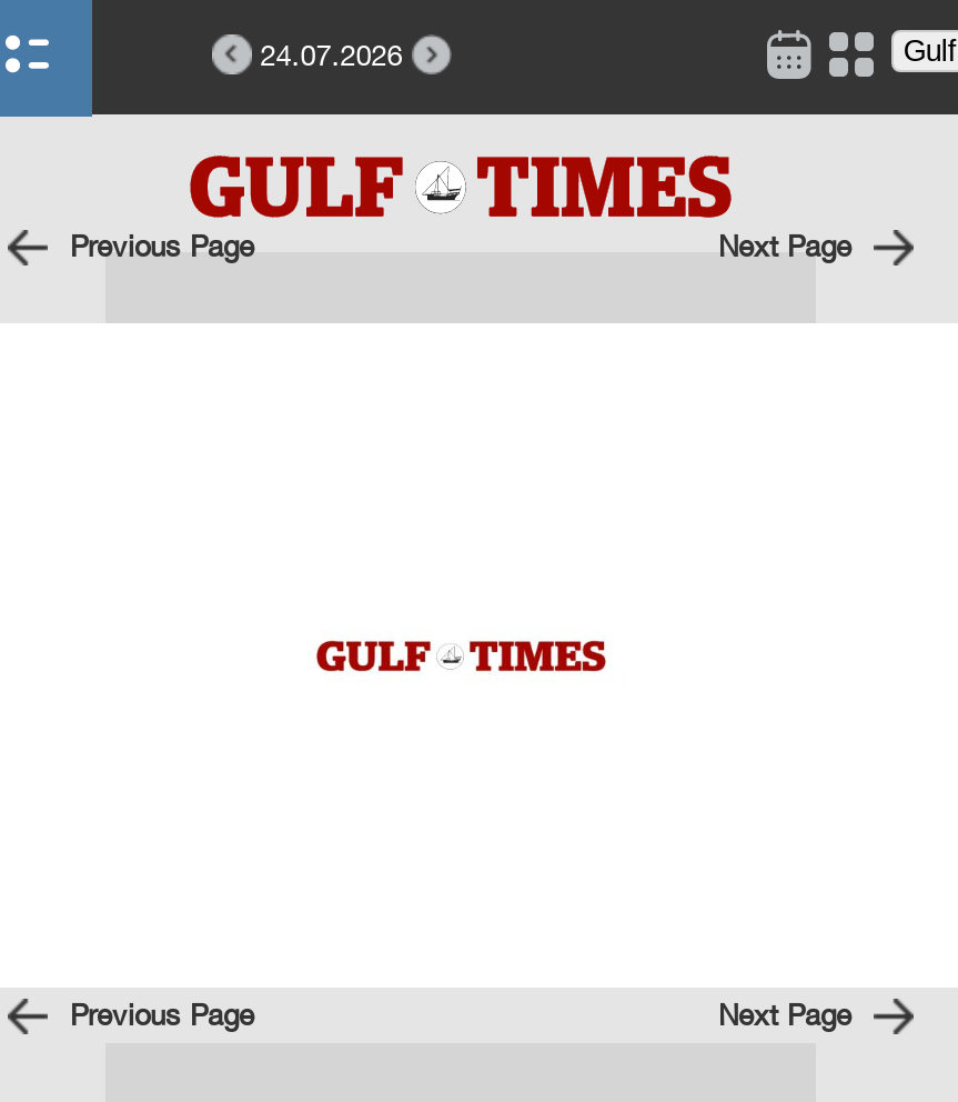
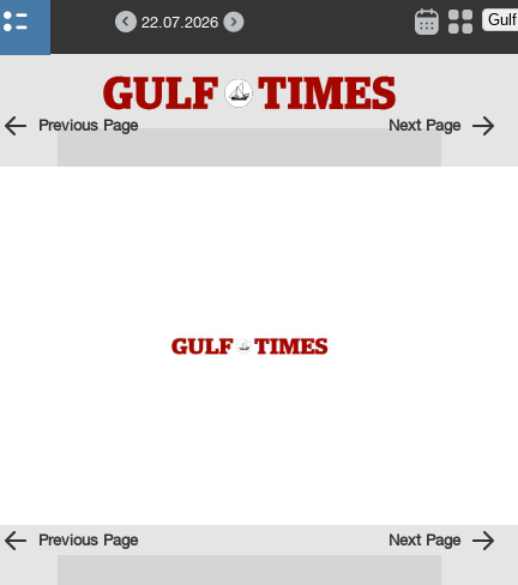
- 24.07.2026
+ 22.07.2026
